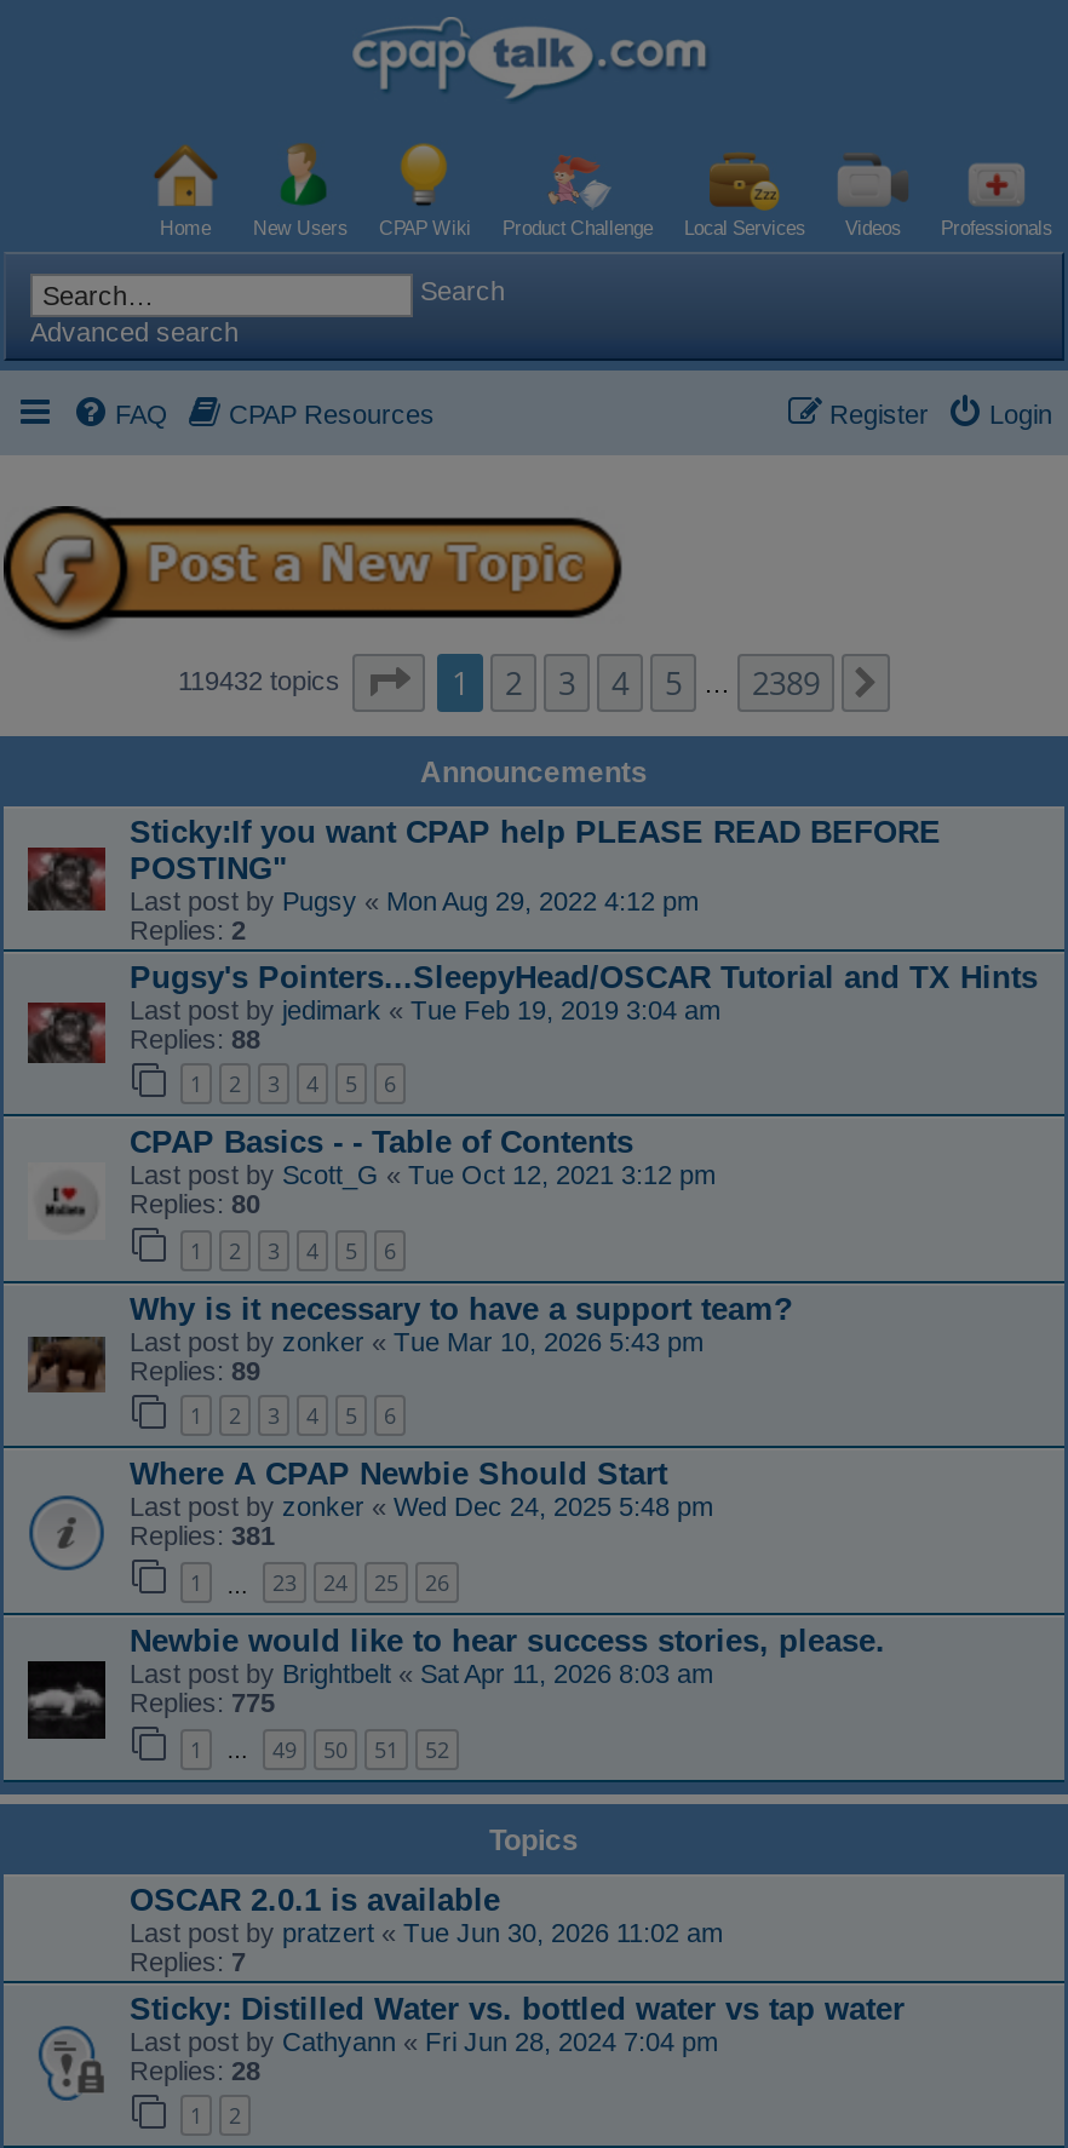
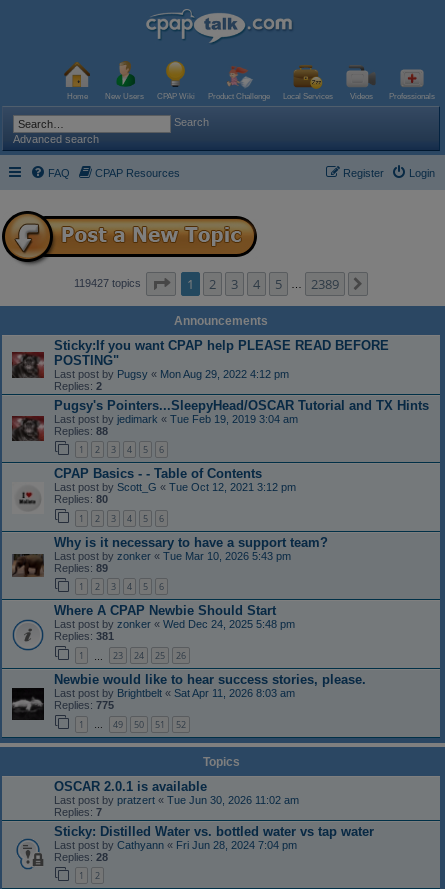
- 119432 topics
+ 119427 topics
